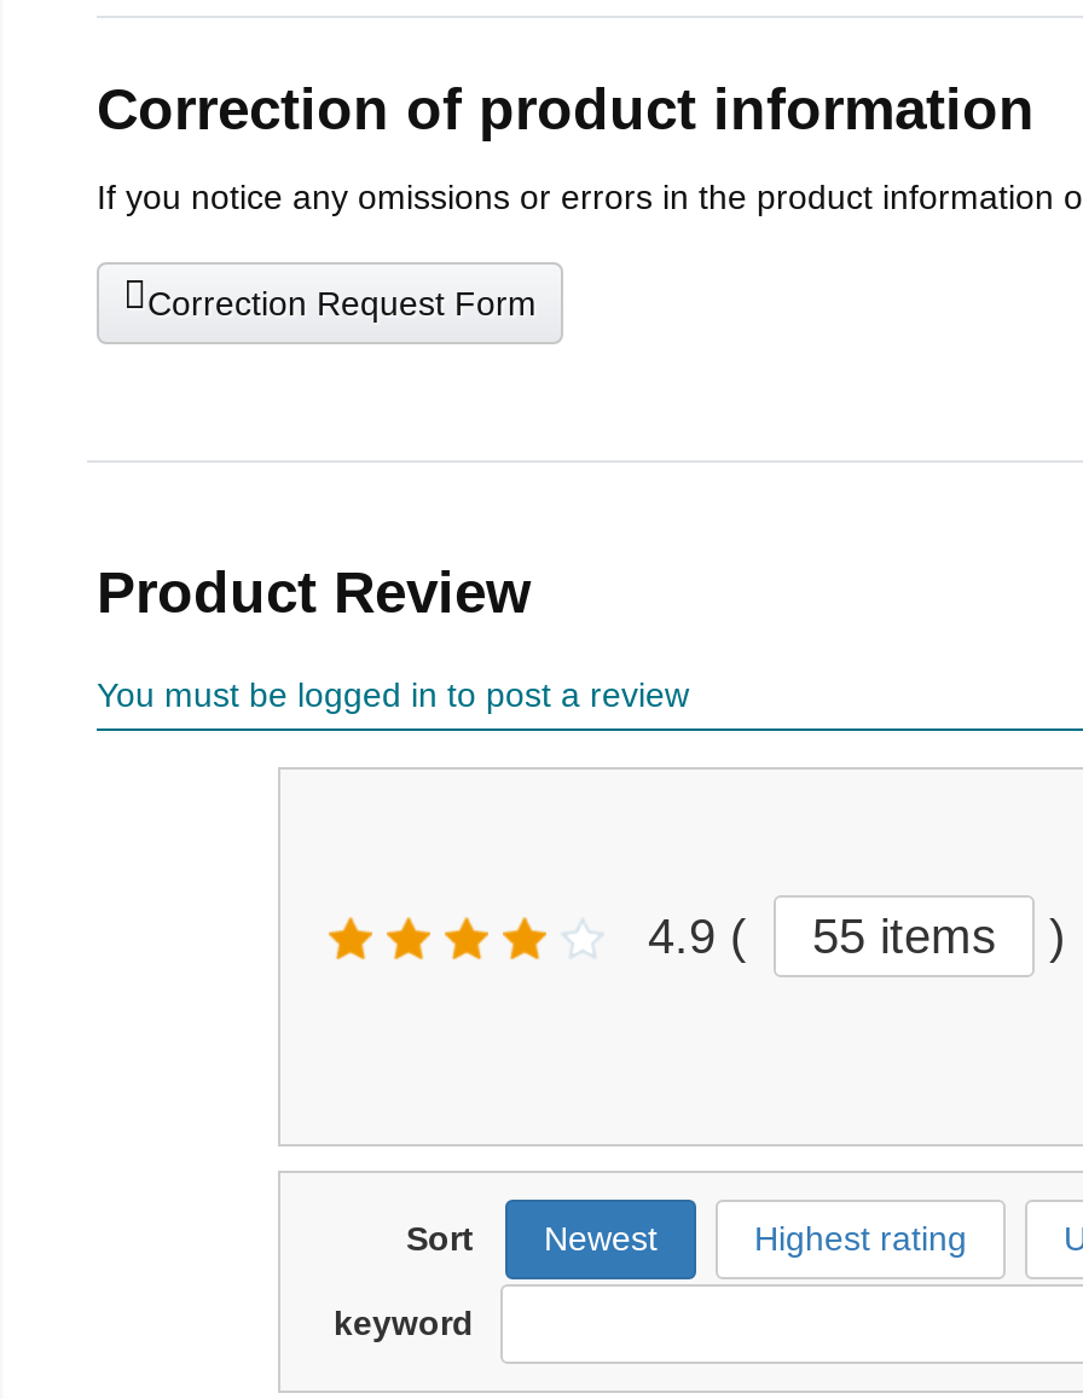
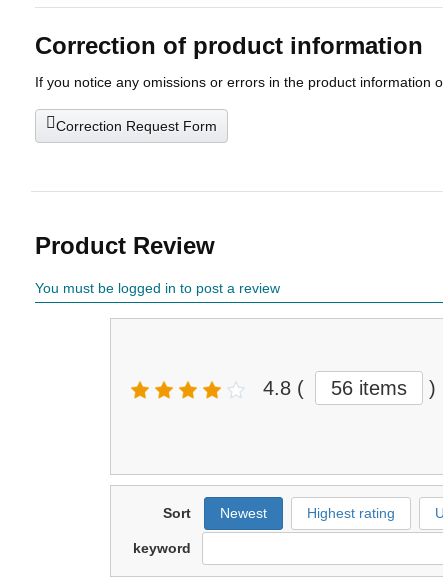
- 4.9 (
+ 4.8 (

- 55 items
+ 56 items
